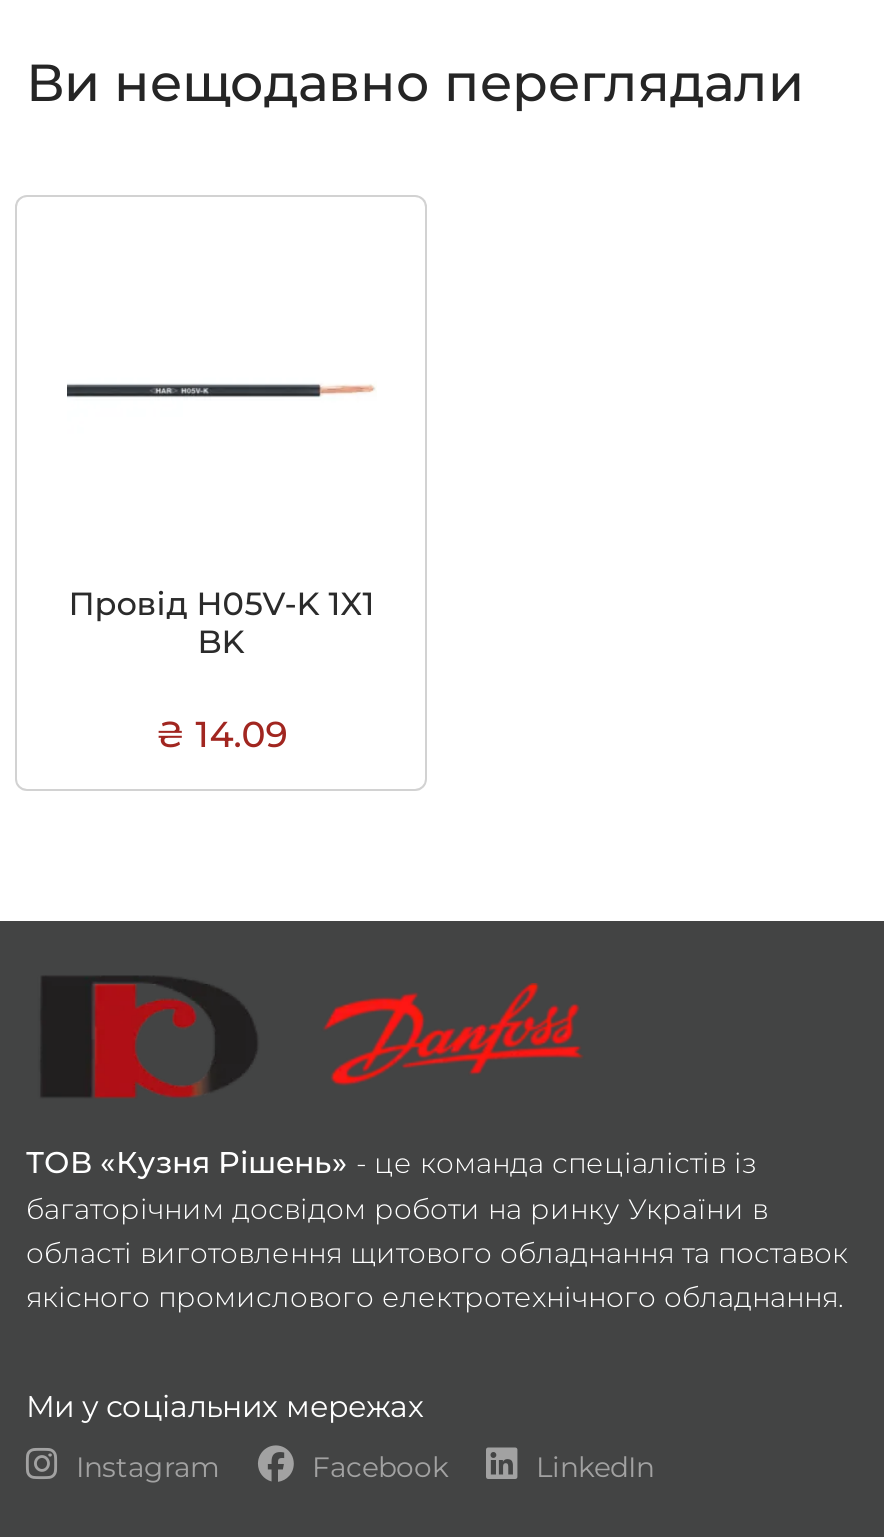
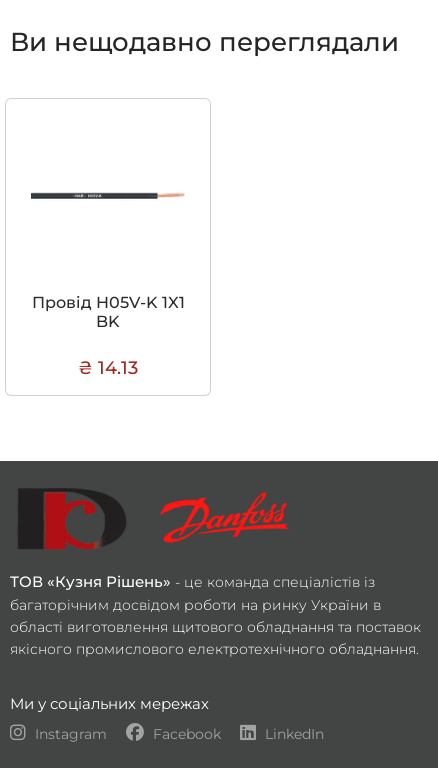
- ₴ 14.09
+ ₴ 14.13
